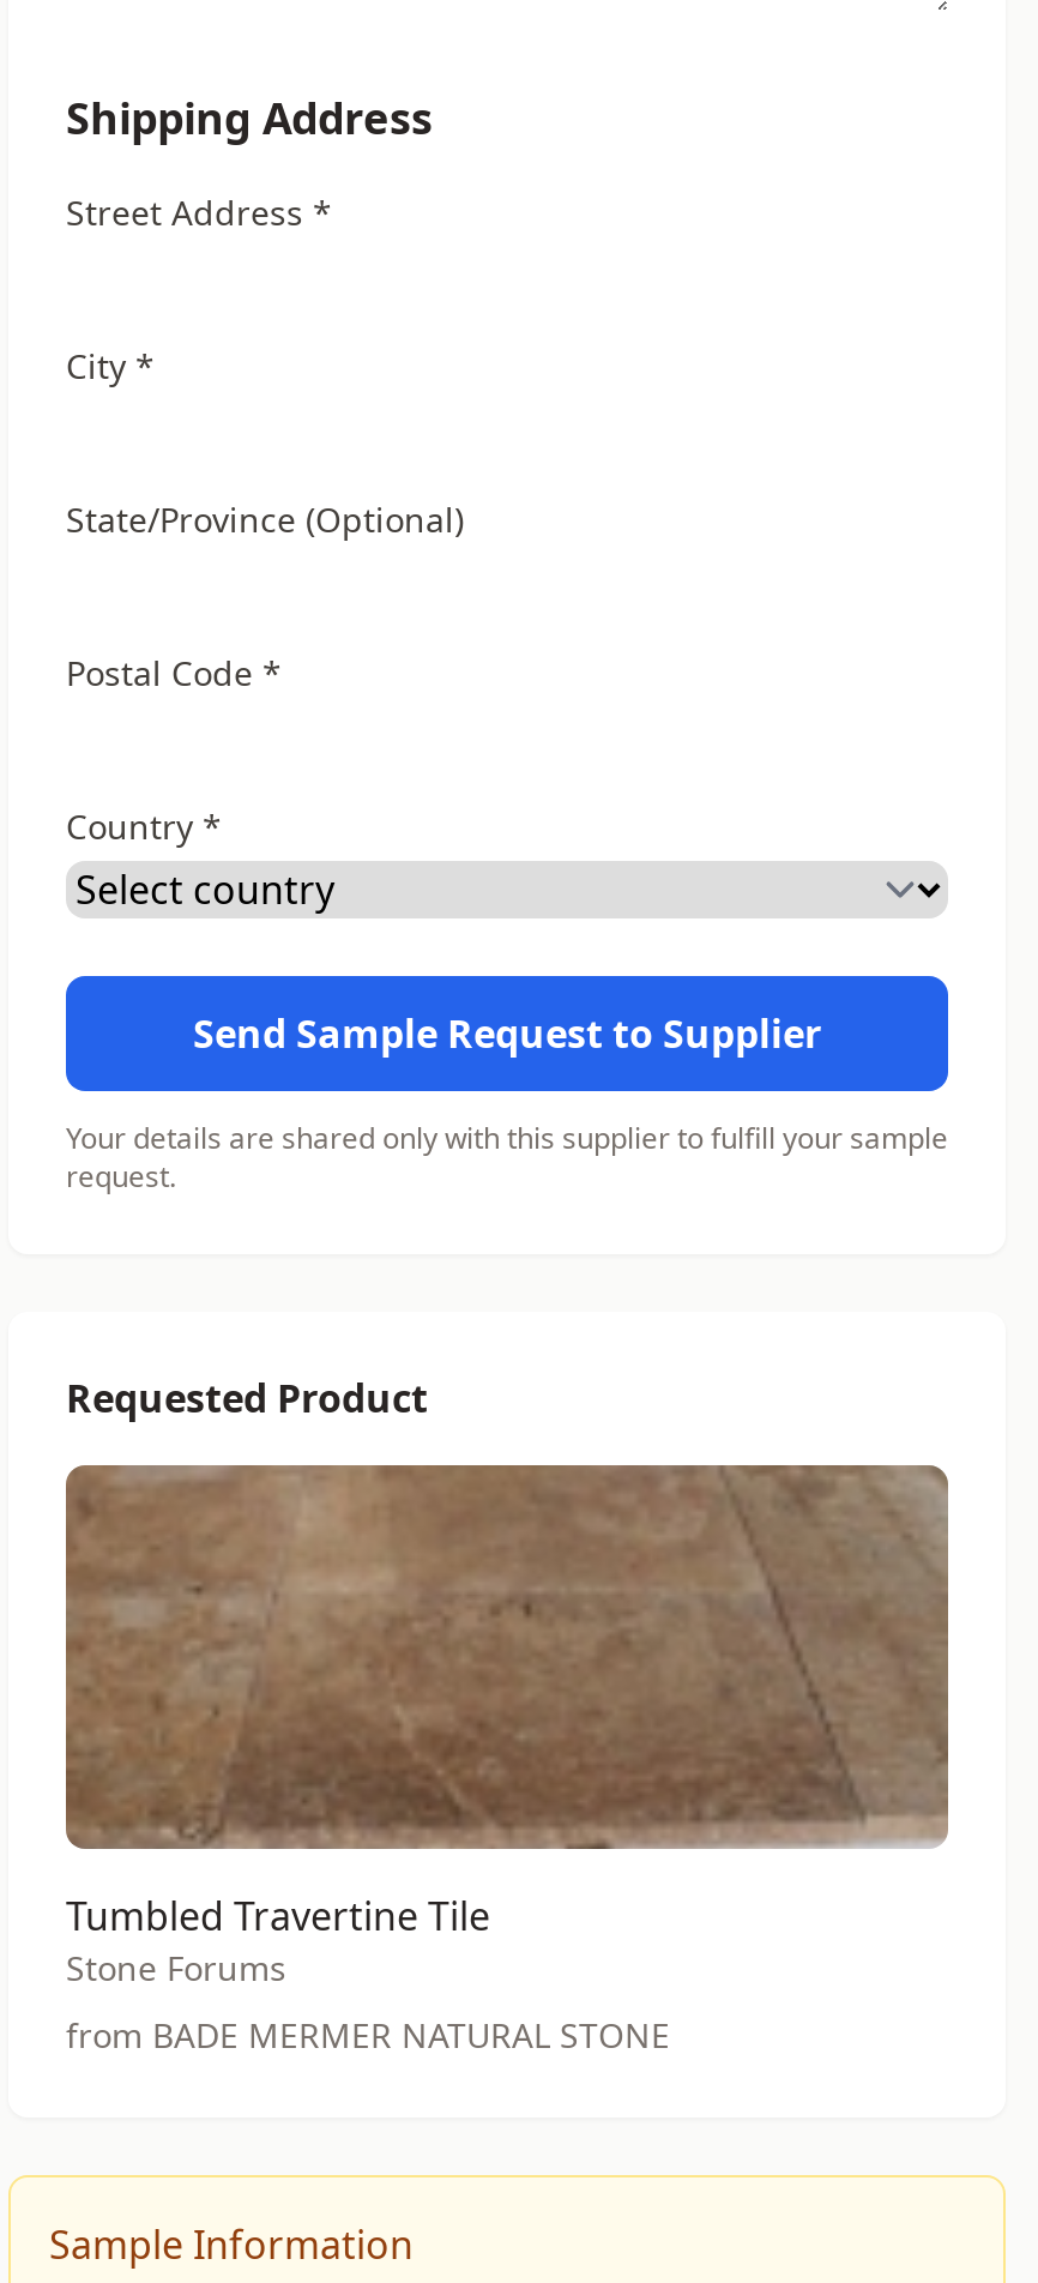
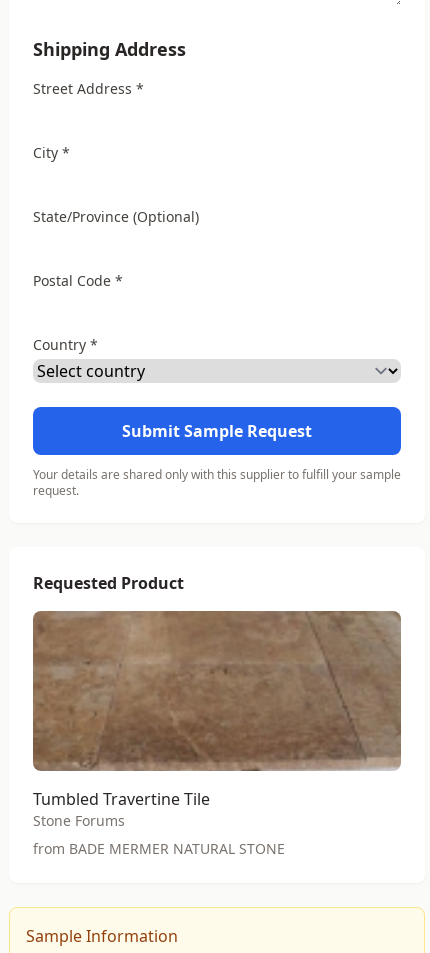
- Send Sample Request to Supplier
+ Submit Sample Request
